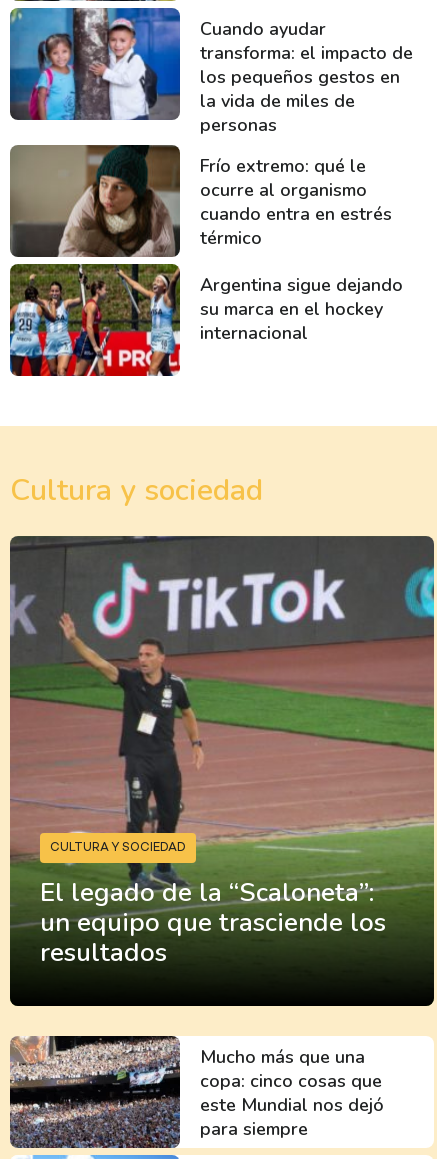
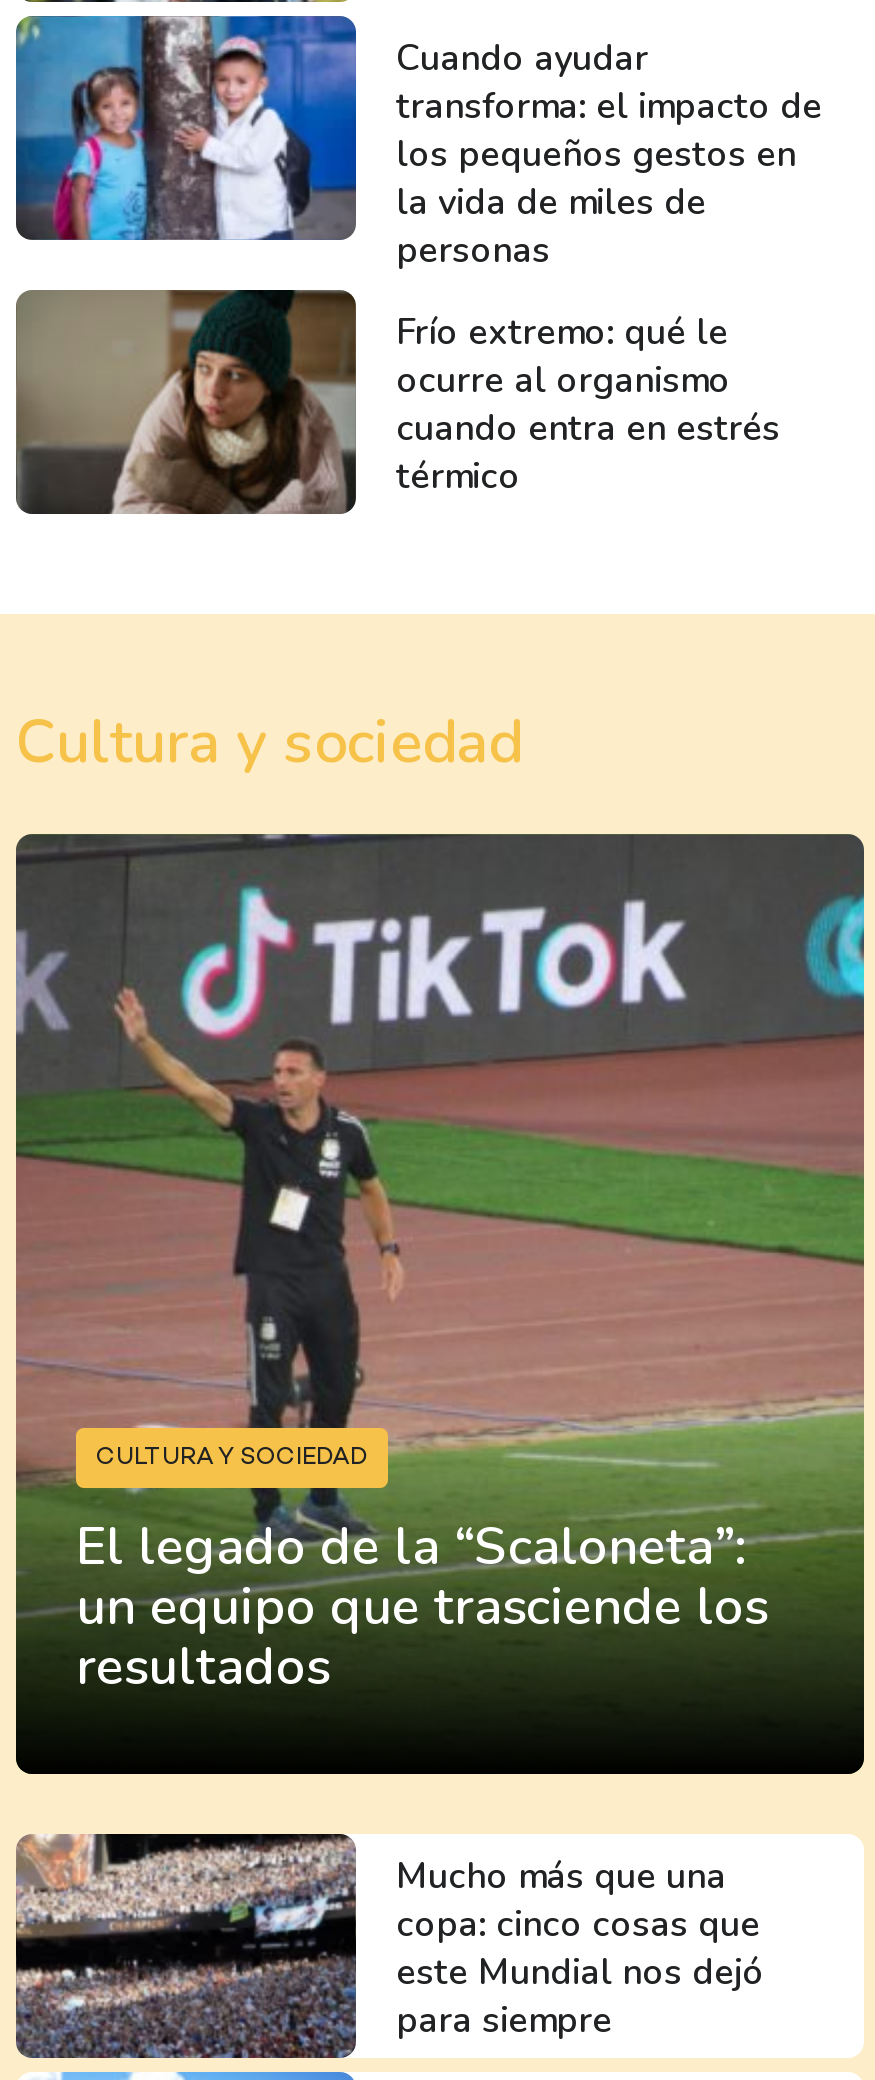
- [image]
- Argentina sigue dejando
- su marca en el hockey
- internacional
